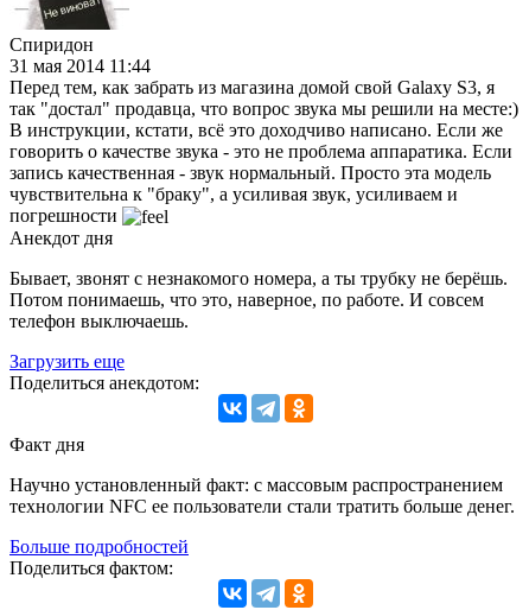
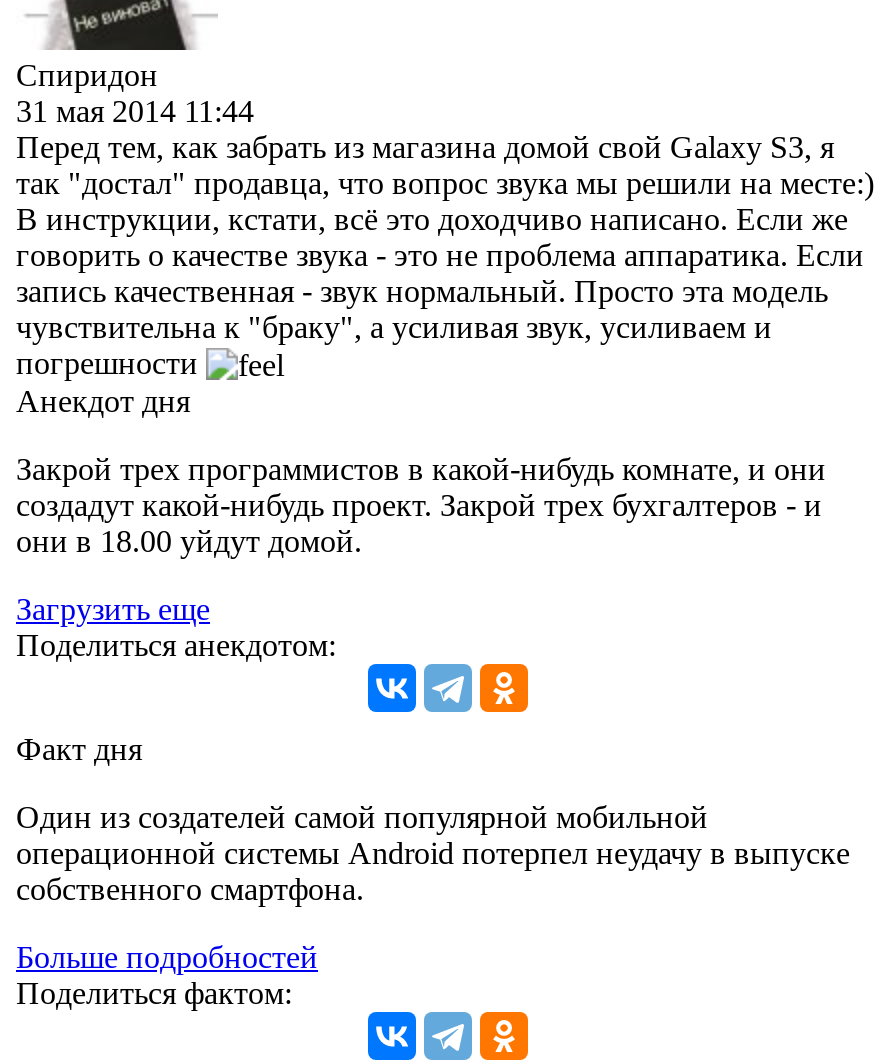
- Бывает, звонят с незнакомого номера, а ты трубку не берёшь.
- Потом понимаешь, что это, наверное, по работе. И совсем
- телефон выключаешь.
+ Закрой трех программистов в какой-нибудь комнате, и они
+ создадут какой-нибудь проект. Закрой трех бухгалтеров - и
+ они в 18.00 уйдут домой.

- Научно установленный факт: с массовым распространением
- технологии NFC ее пользователи стали тратить больше денег.
+ Один из создателей самой популярной мобильной
+ операционной системы Android потерпел неудачу в выпуске
+ собственного смартфона.
